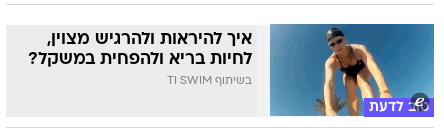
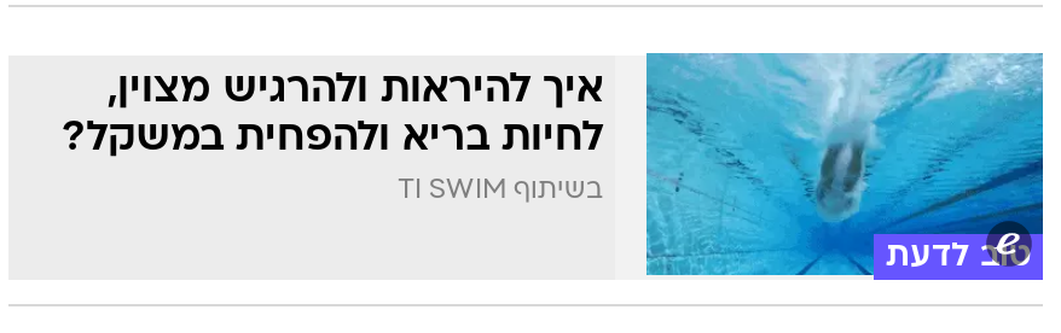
- [image]
+ [image]
